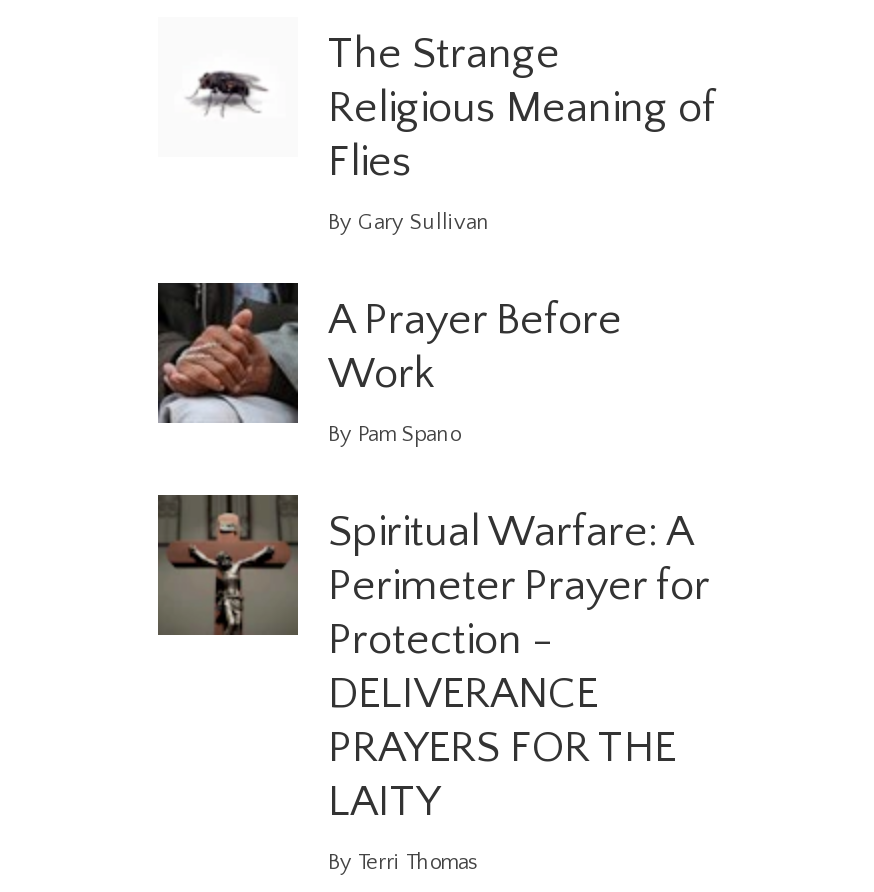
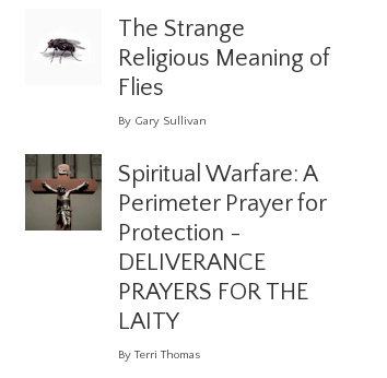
- [image]
- A Prayer Before
- Work
- By Pam Spano
